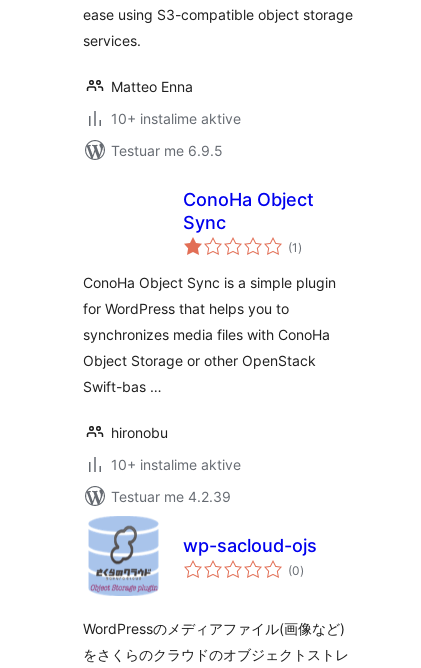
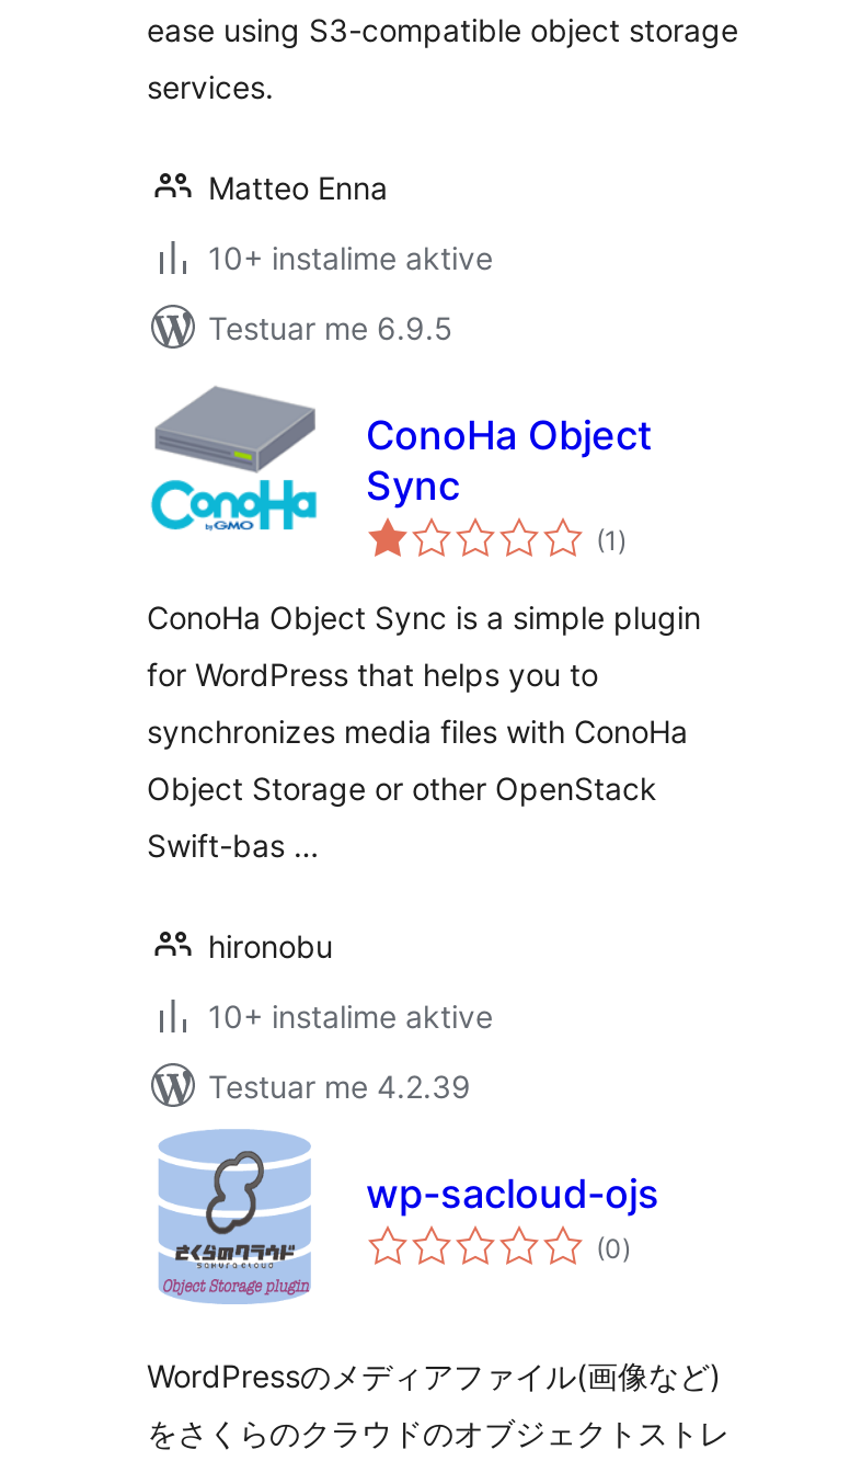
+ [image]
